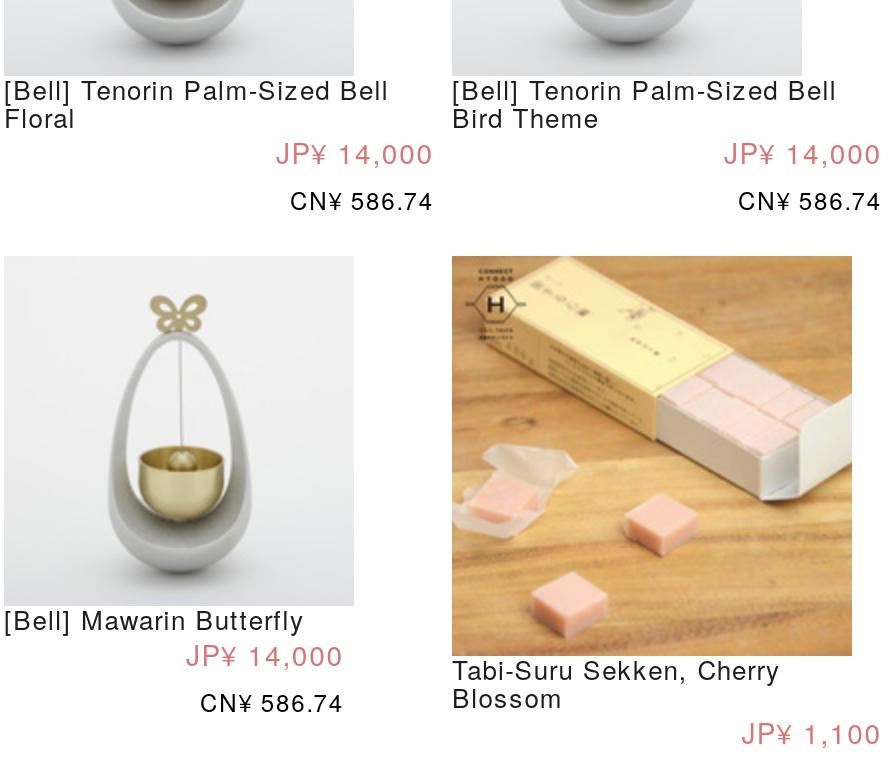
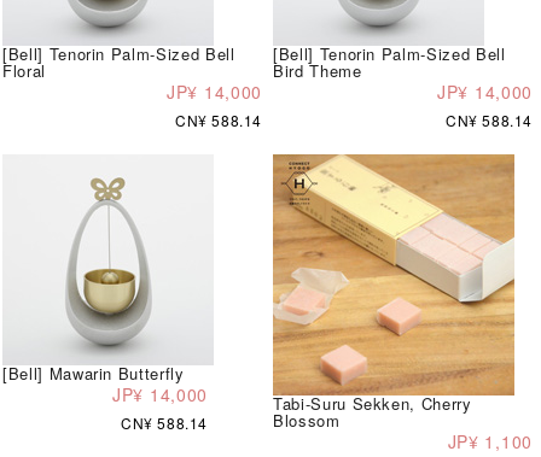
- CN¥ 586.74
+ CN¥ 588.14

- CN¥ 586.74
+ CN¥ 588.14

- CN¥ 586.74
+ CN¥ 588.14
